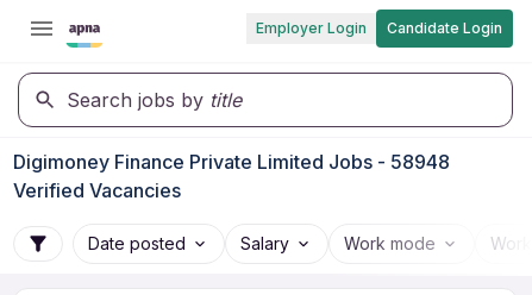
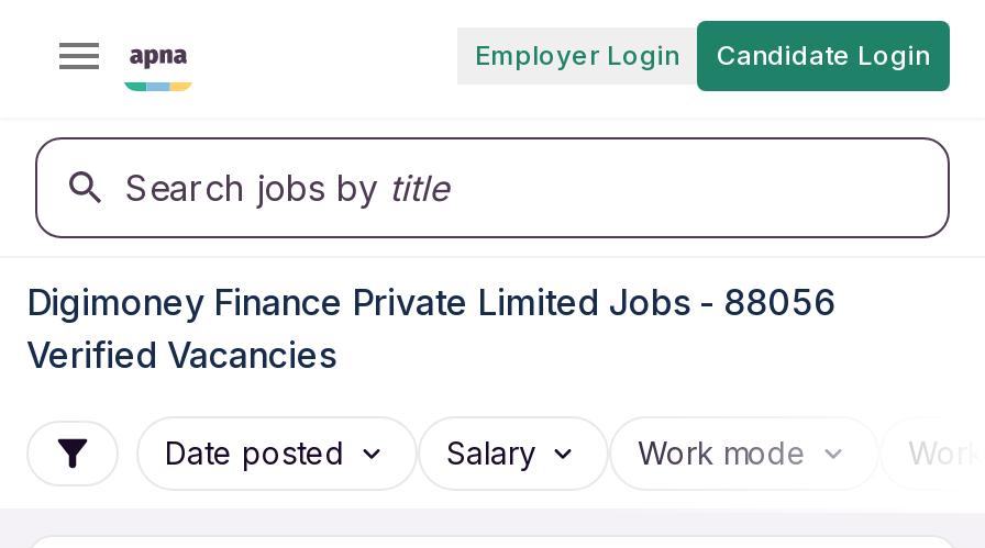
- Digimoney Finance Private Limited Jobs - 58948
+ Digimoney Finance Private Limited Jobs - 88056
